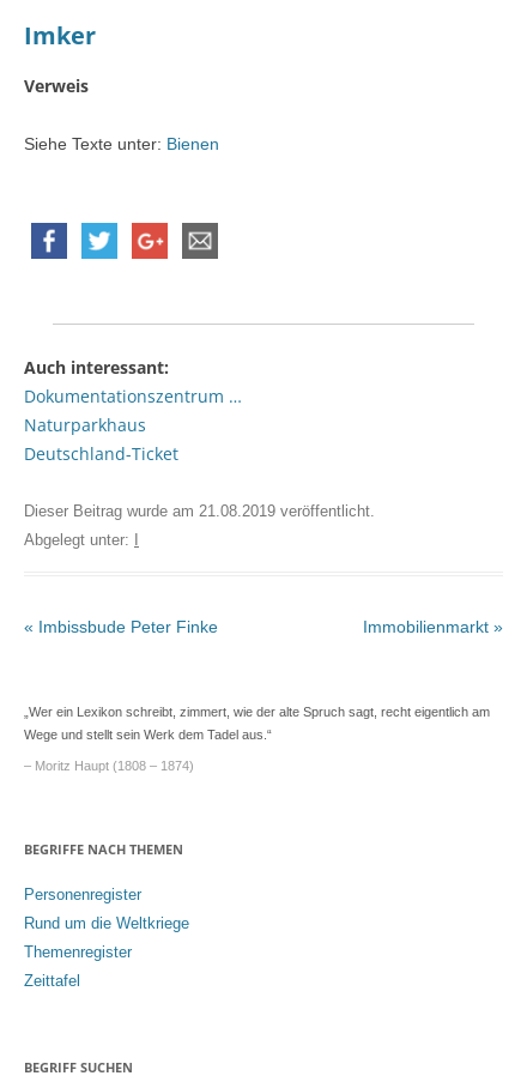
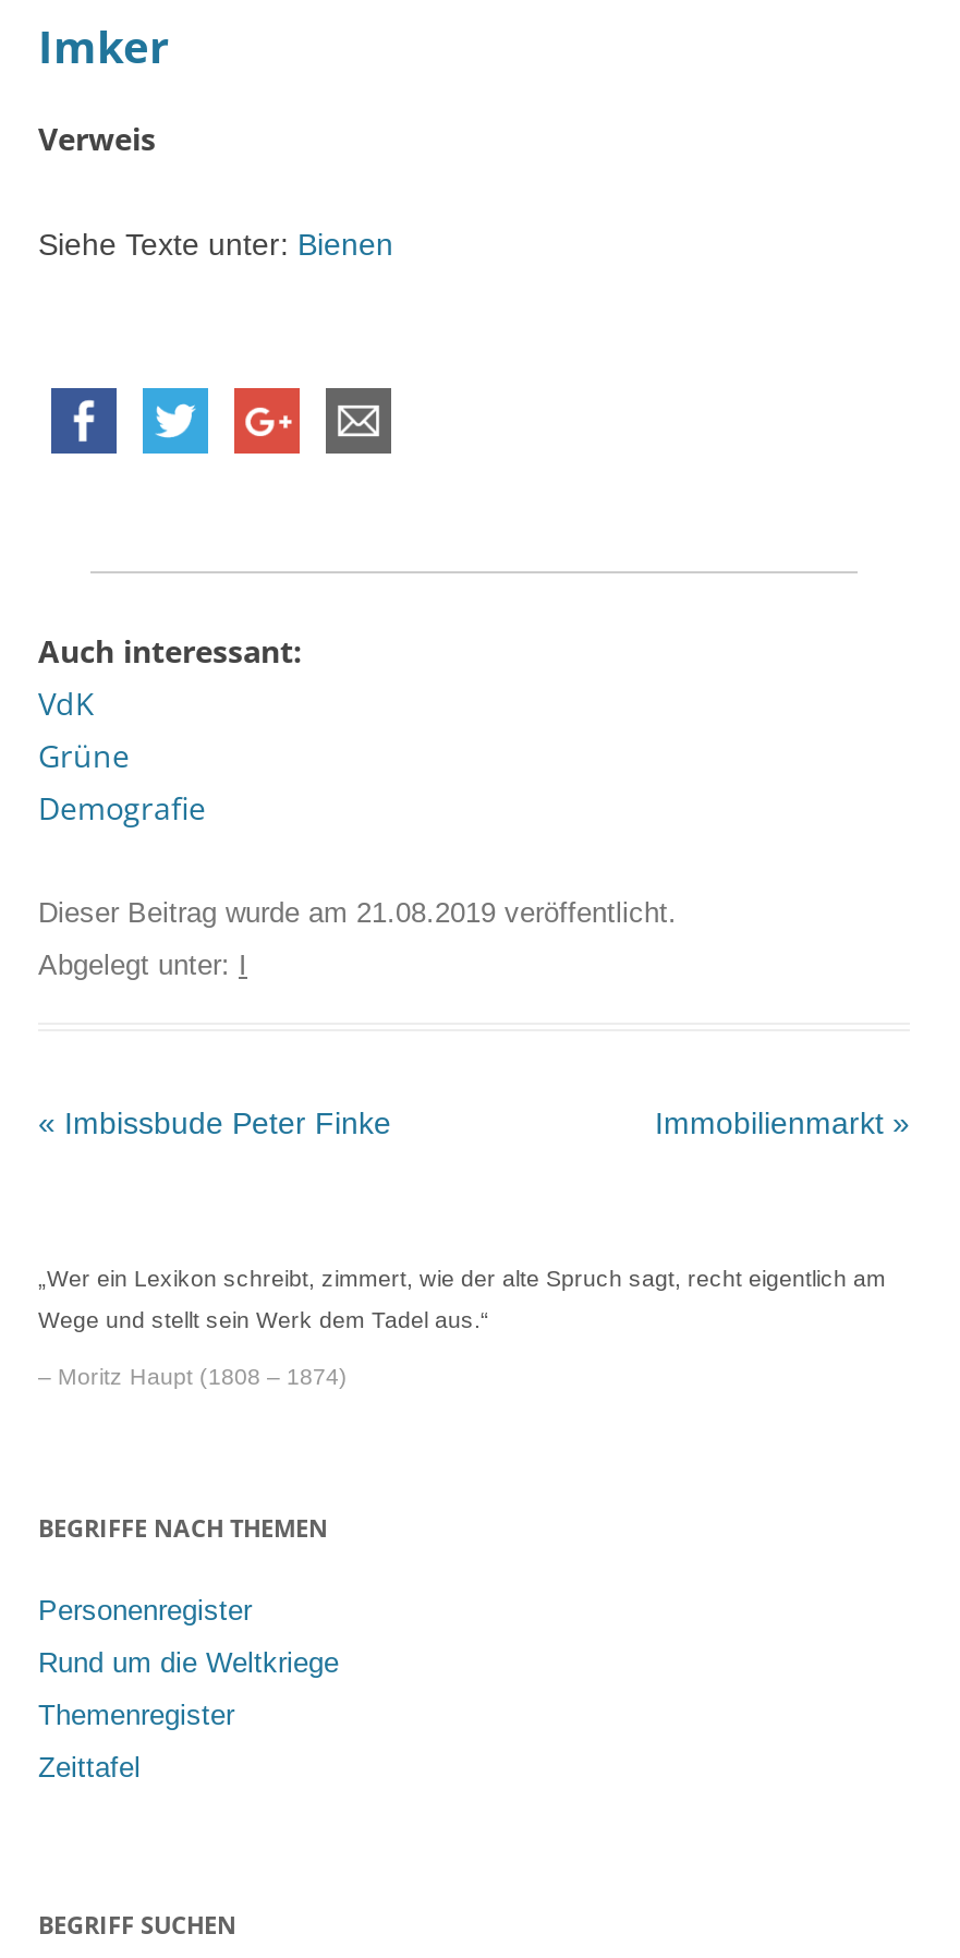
- Dokumentationszentrum …
- Naturparkhaus
- Deutschland-Ticket
+ VdK
+ Grüne
+ Demografie
